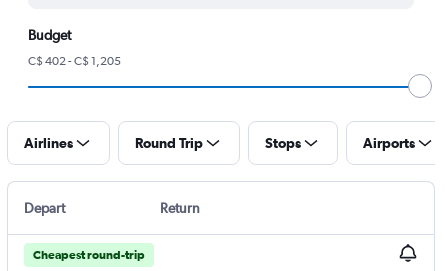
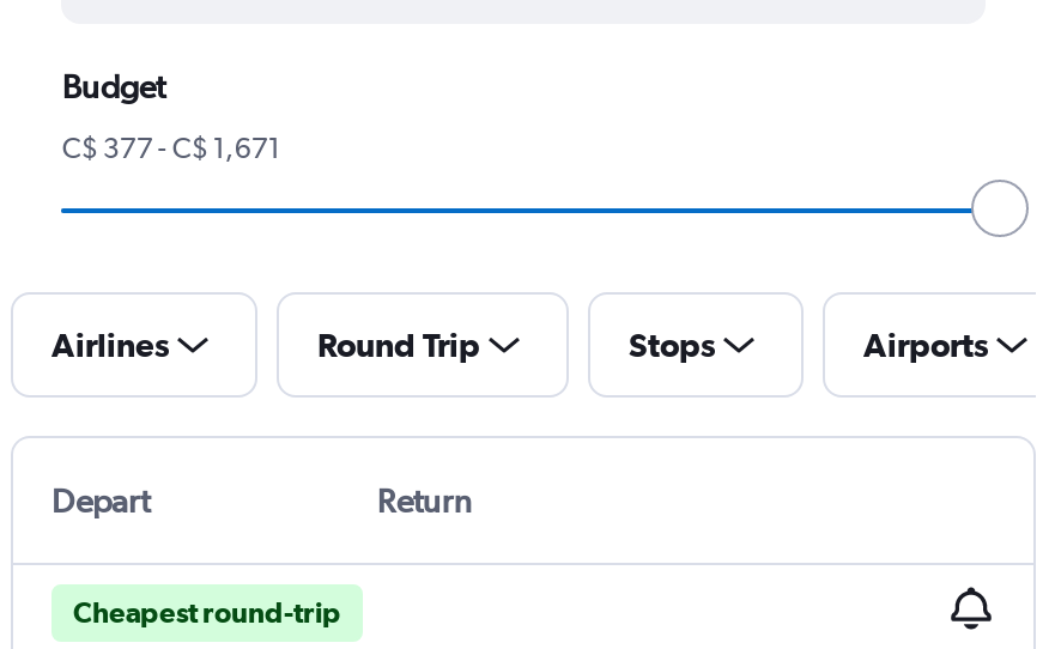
- C$ 402 - C$ 1,205
+ C$ 377 - C$ 1,671
